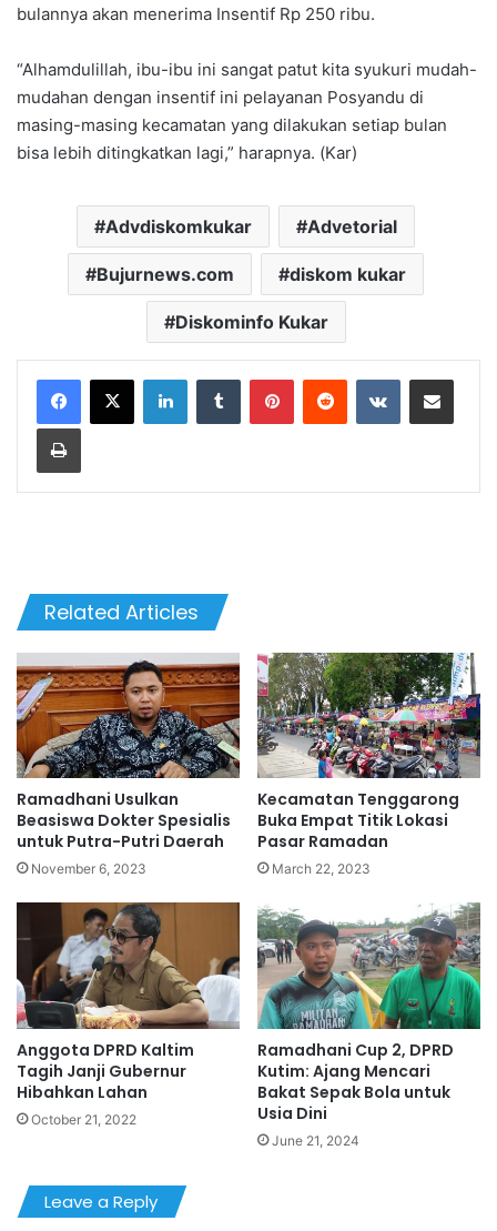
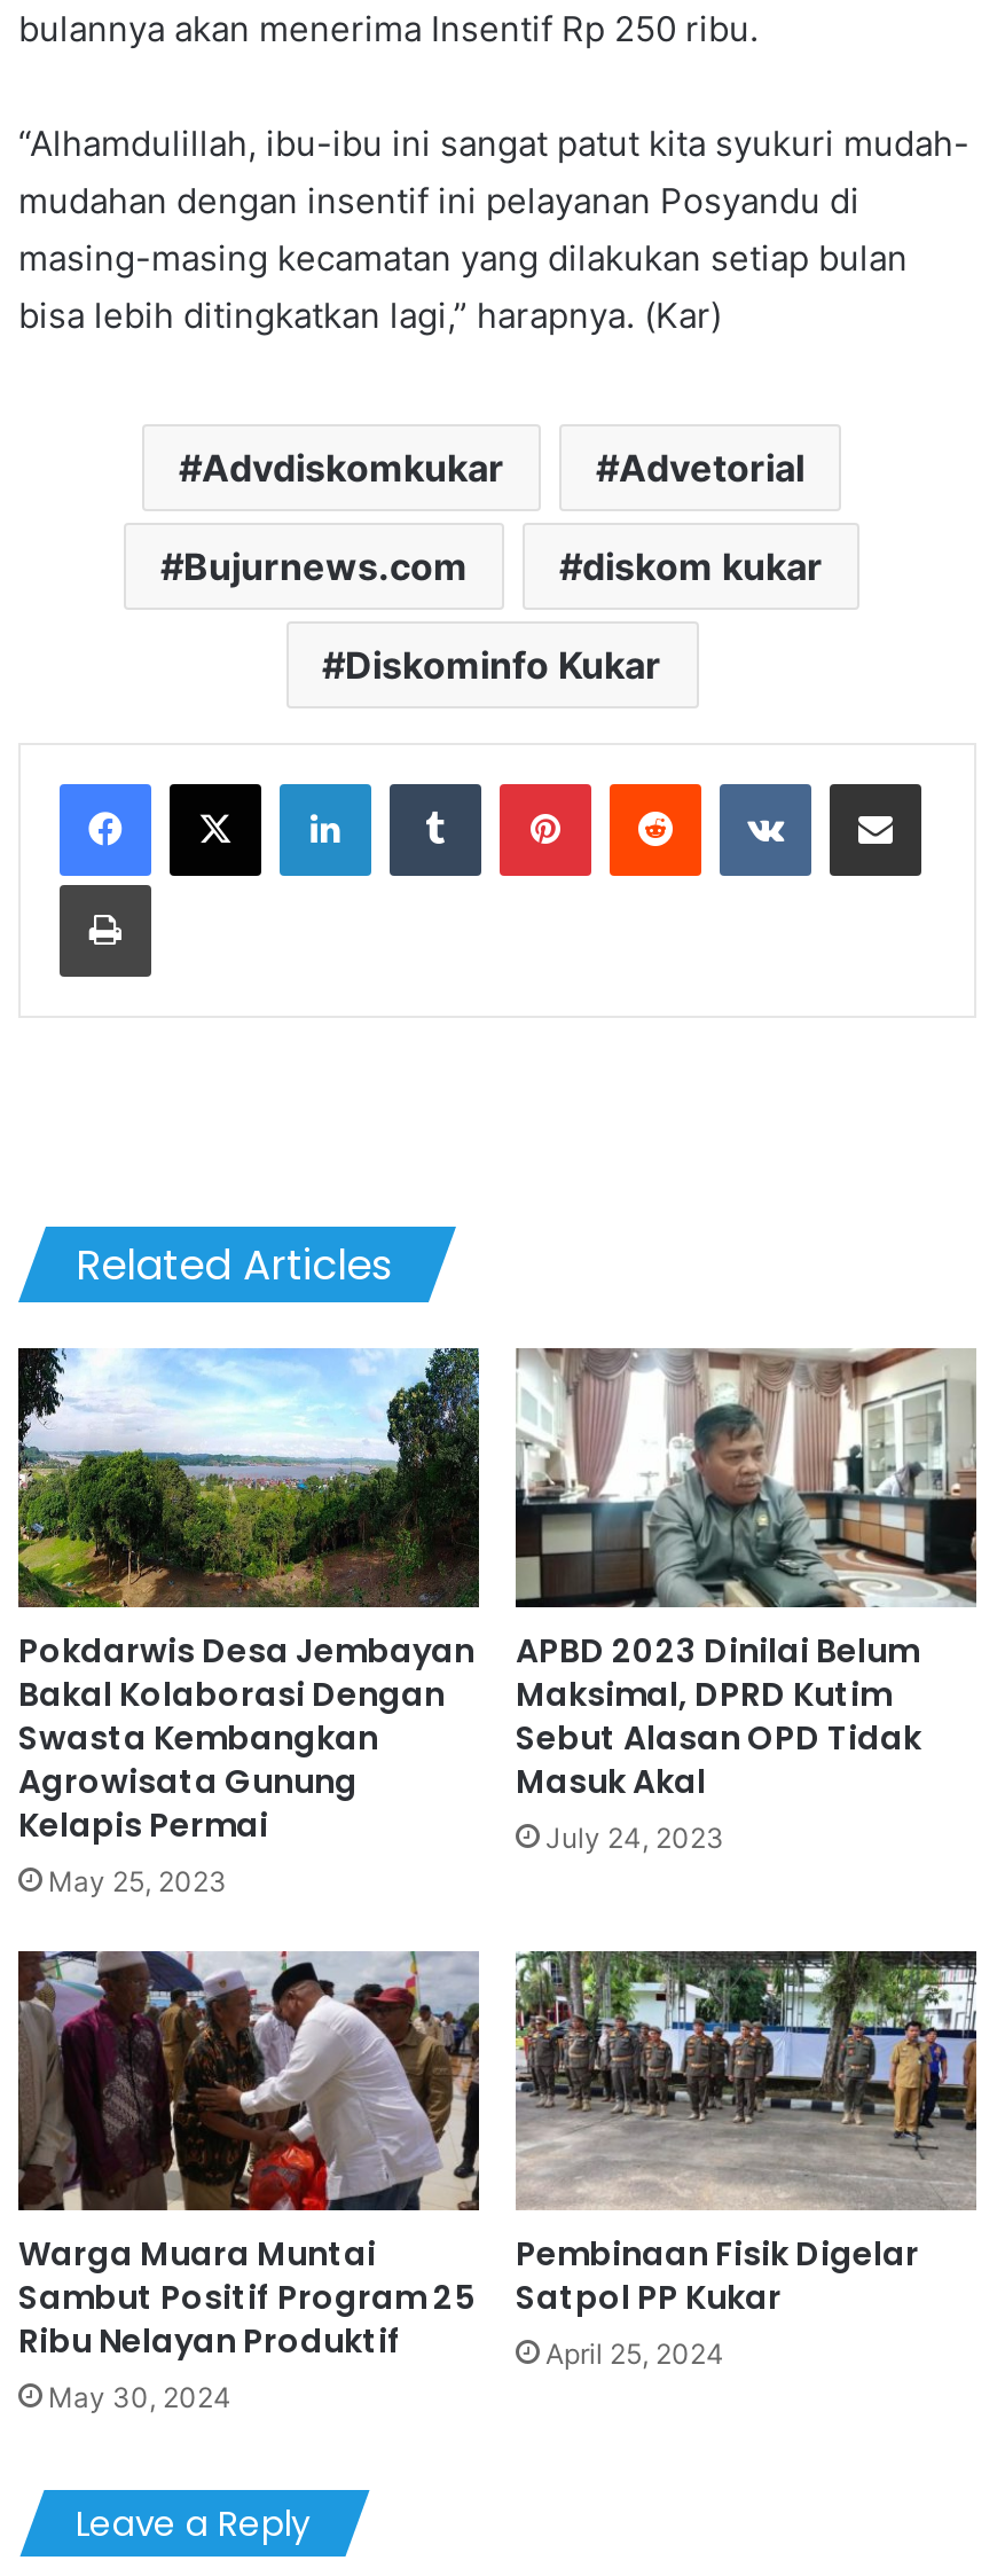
- [image]
- Ramadhani Usulkan
- Beasiswa Dokter Spesialis
- untuk Putra-Putri Daerah
- November 6, 2023
+ [image]
+ Pokdarwis Desa Jembayan
+ Bakal Kolaborasi Dengan
+ Swasta Kembangkan
+ Agrowisata Gunung
+ Kelapis Permai
+ May 25, 2023

- [image]
- Kecamatan Tenggarong
- Buka Empat Titik Lokasi
- Pasar Ramadan
- March 22, 2023
+ [image]
+ APBD 2023 Dinilai Belum
+ Maksimal, DPRD Kutim
+ Sebut Alasan OPD Tidak
+ Masuk Akal
+ July 24, 2023

- [image]
- Anggota DPRD Kaltim
- Tagih Janji Gubernur
- Hibahkan Lahan
- October 21, 2022
+ [image]
+ Warga Muara Muntai
+ Sambut Positif Program 25
+ Ribu Nelayan Produktif
+ May 30, 2024

- [image]
- Ramadhani Cup 2, DPRD
- Kutim: Ajang Mencari
- Bakat Sepak Bola untuk
- Usia Dini
- June 21, 2024
+ [image]
+ Pembinaan Fisik Digelar
+ Satpol PP Kukar
+ April 25, 2024
